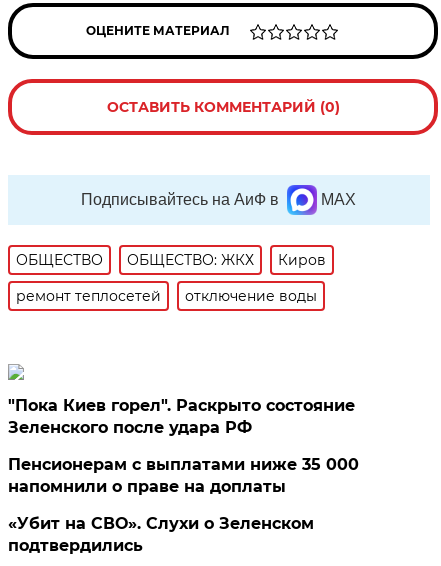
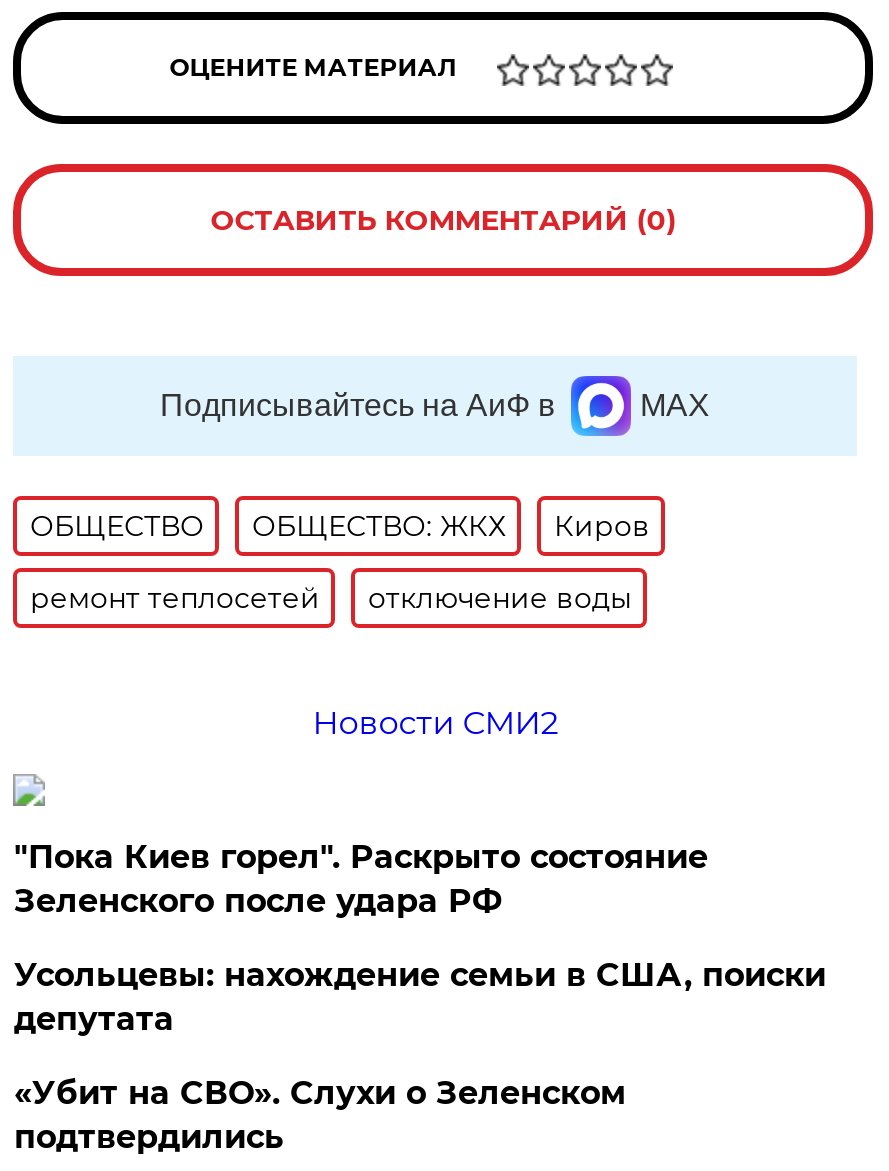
+ Новости СМИ2

- Пенсионерам с выплатами ниже 35 000
- напомнили о праве на доплаты
+ Усольцевы: нахождение семьи в США, поиски
+ депутата
